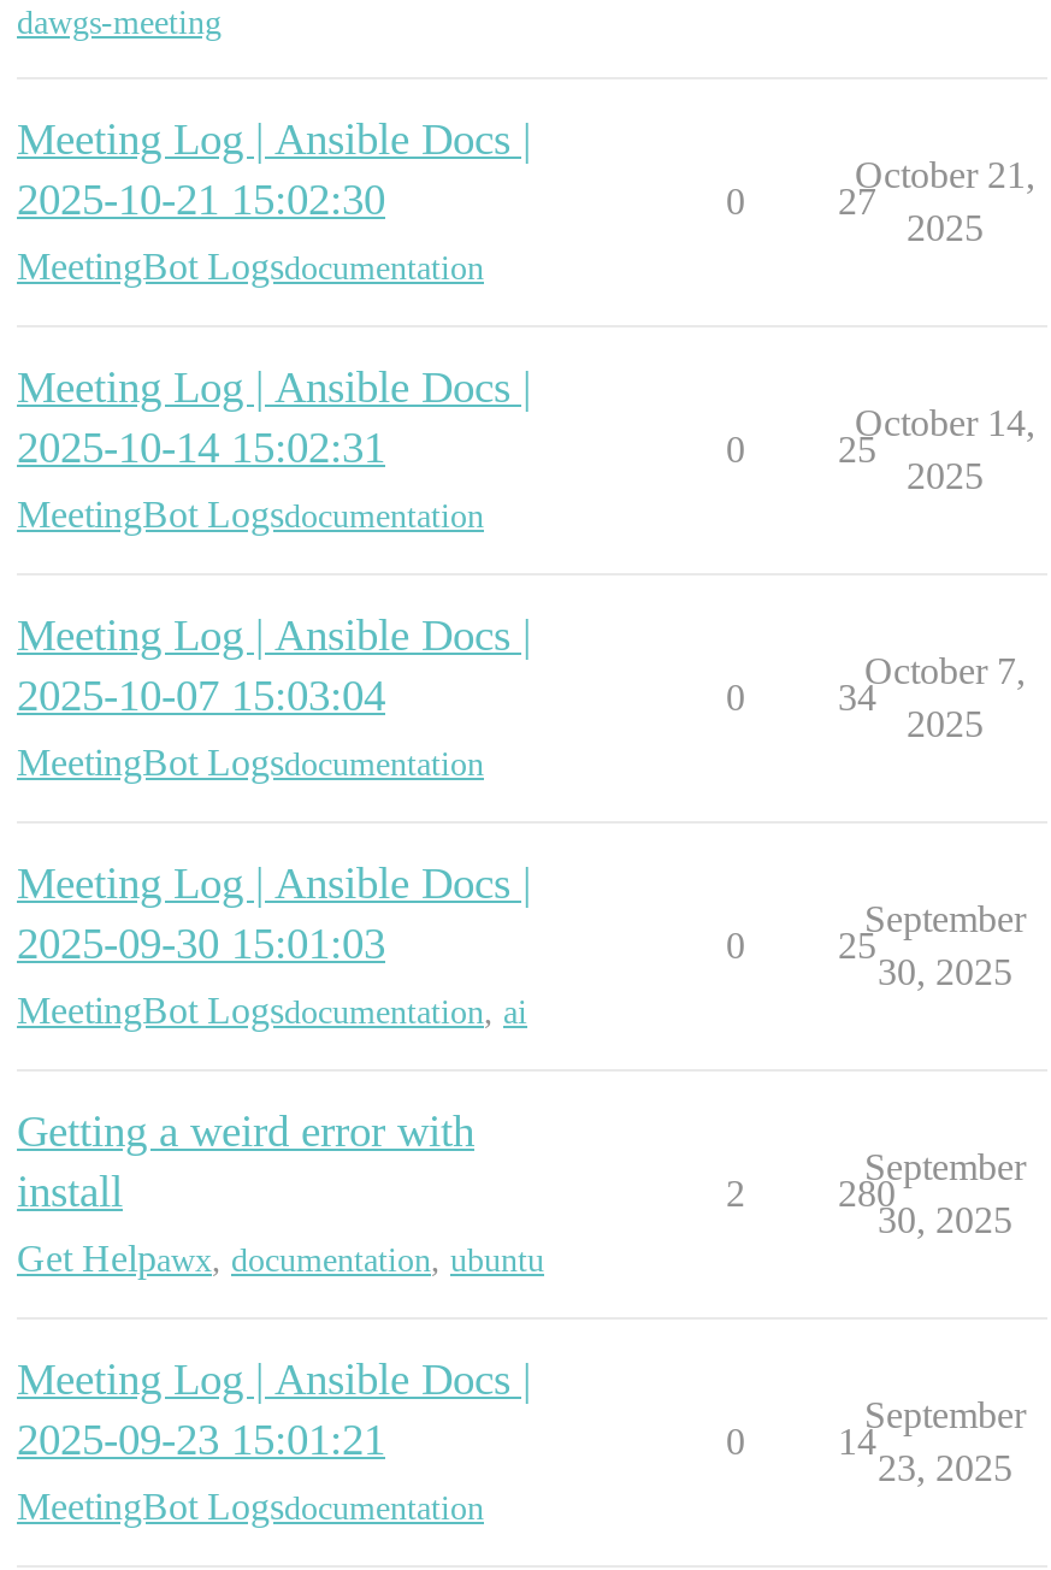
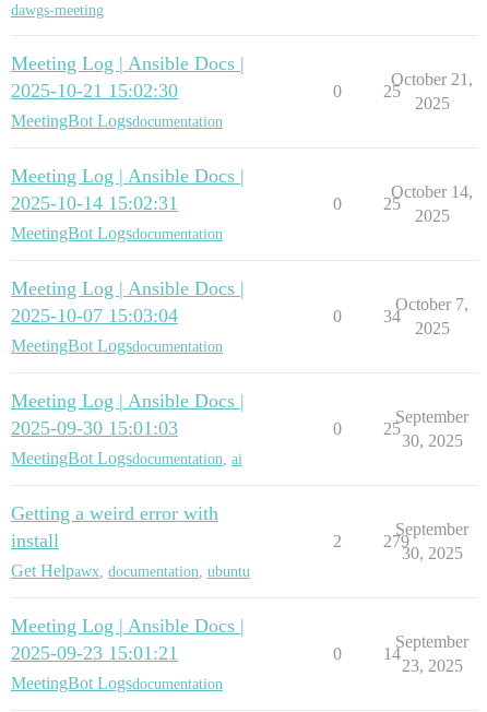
- 27
+ 25

- 280
+ 279
